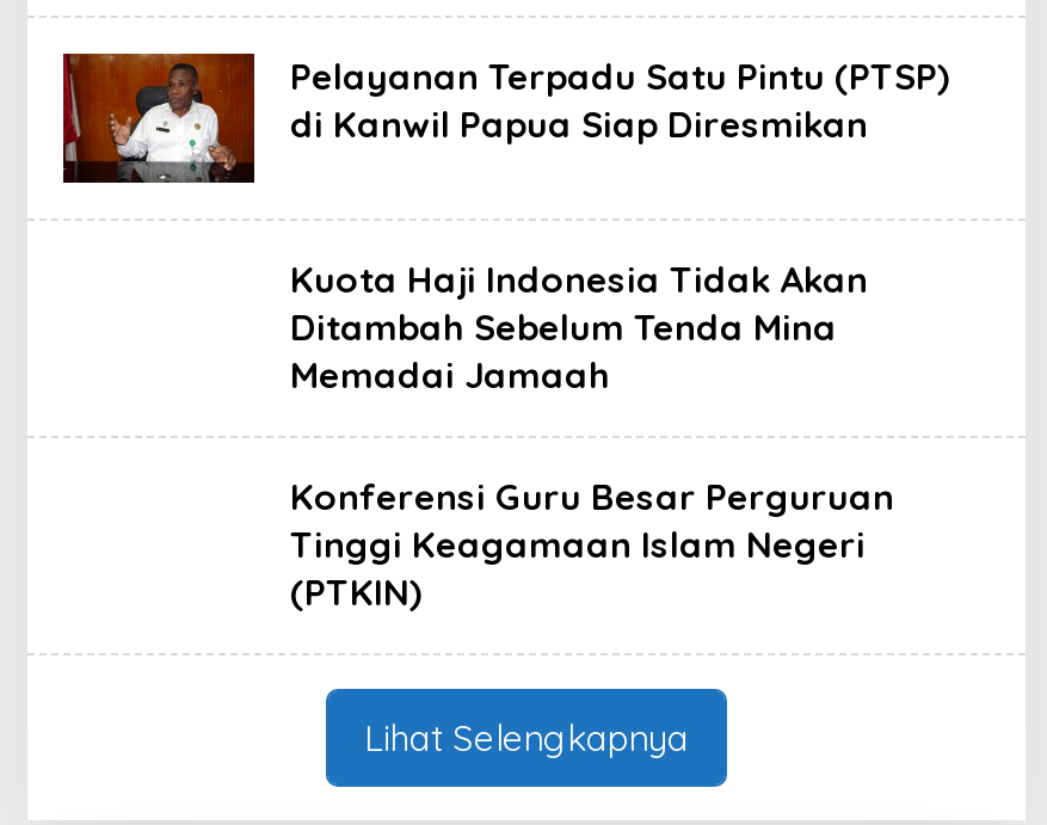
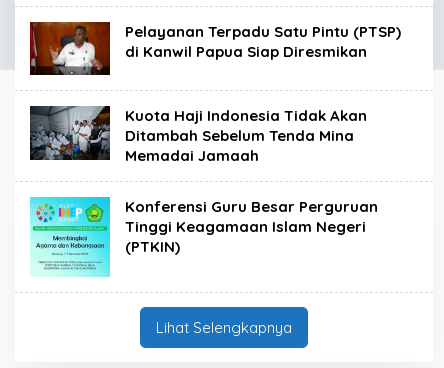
+ [image]

+ [image]
